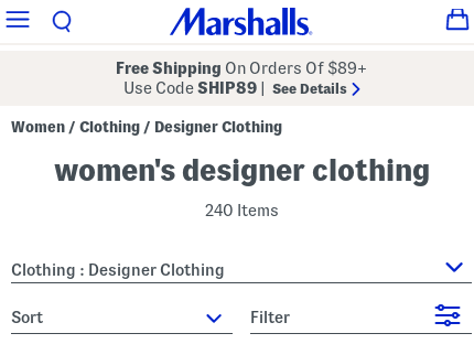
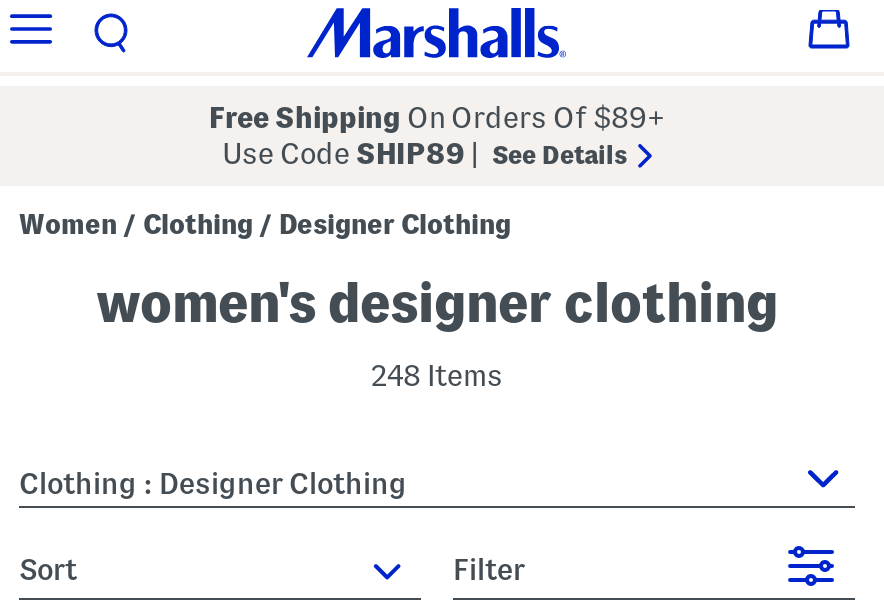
- 240 Items
+ 248 Items
